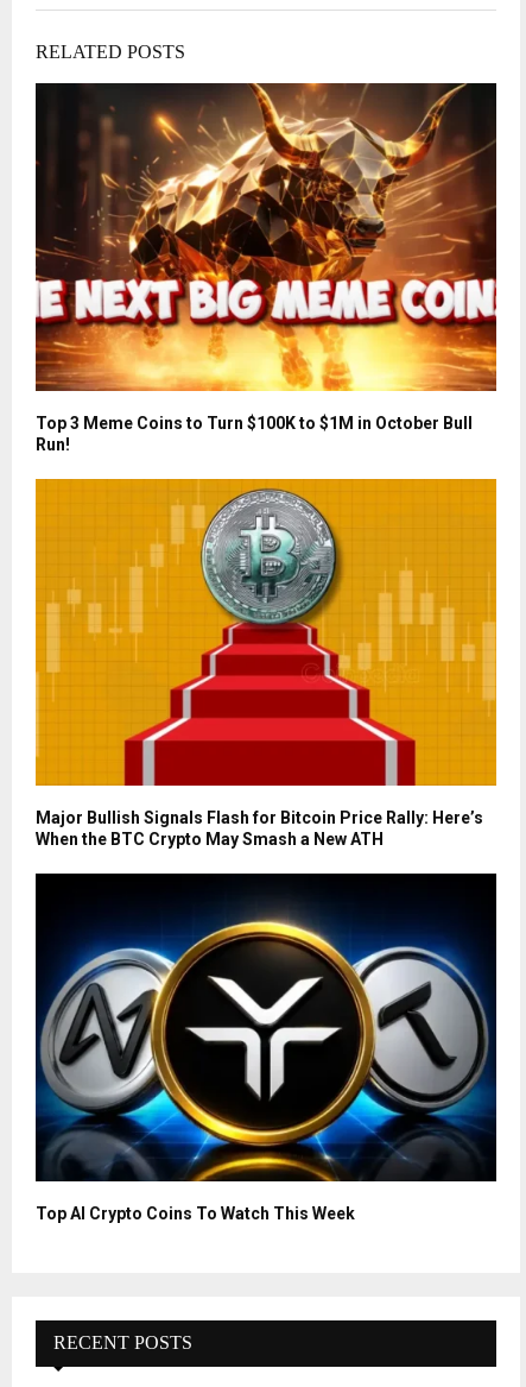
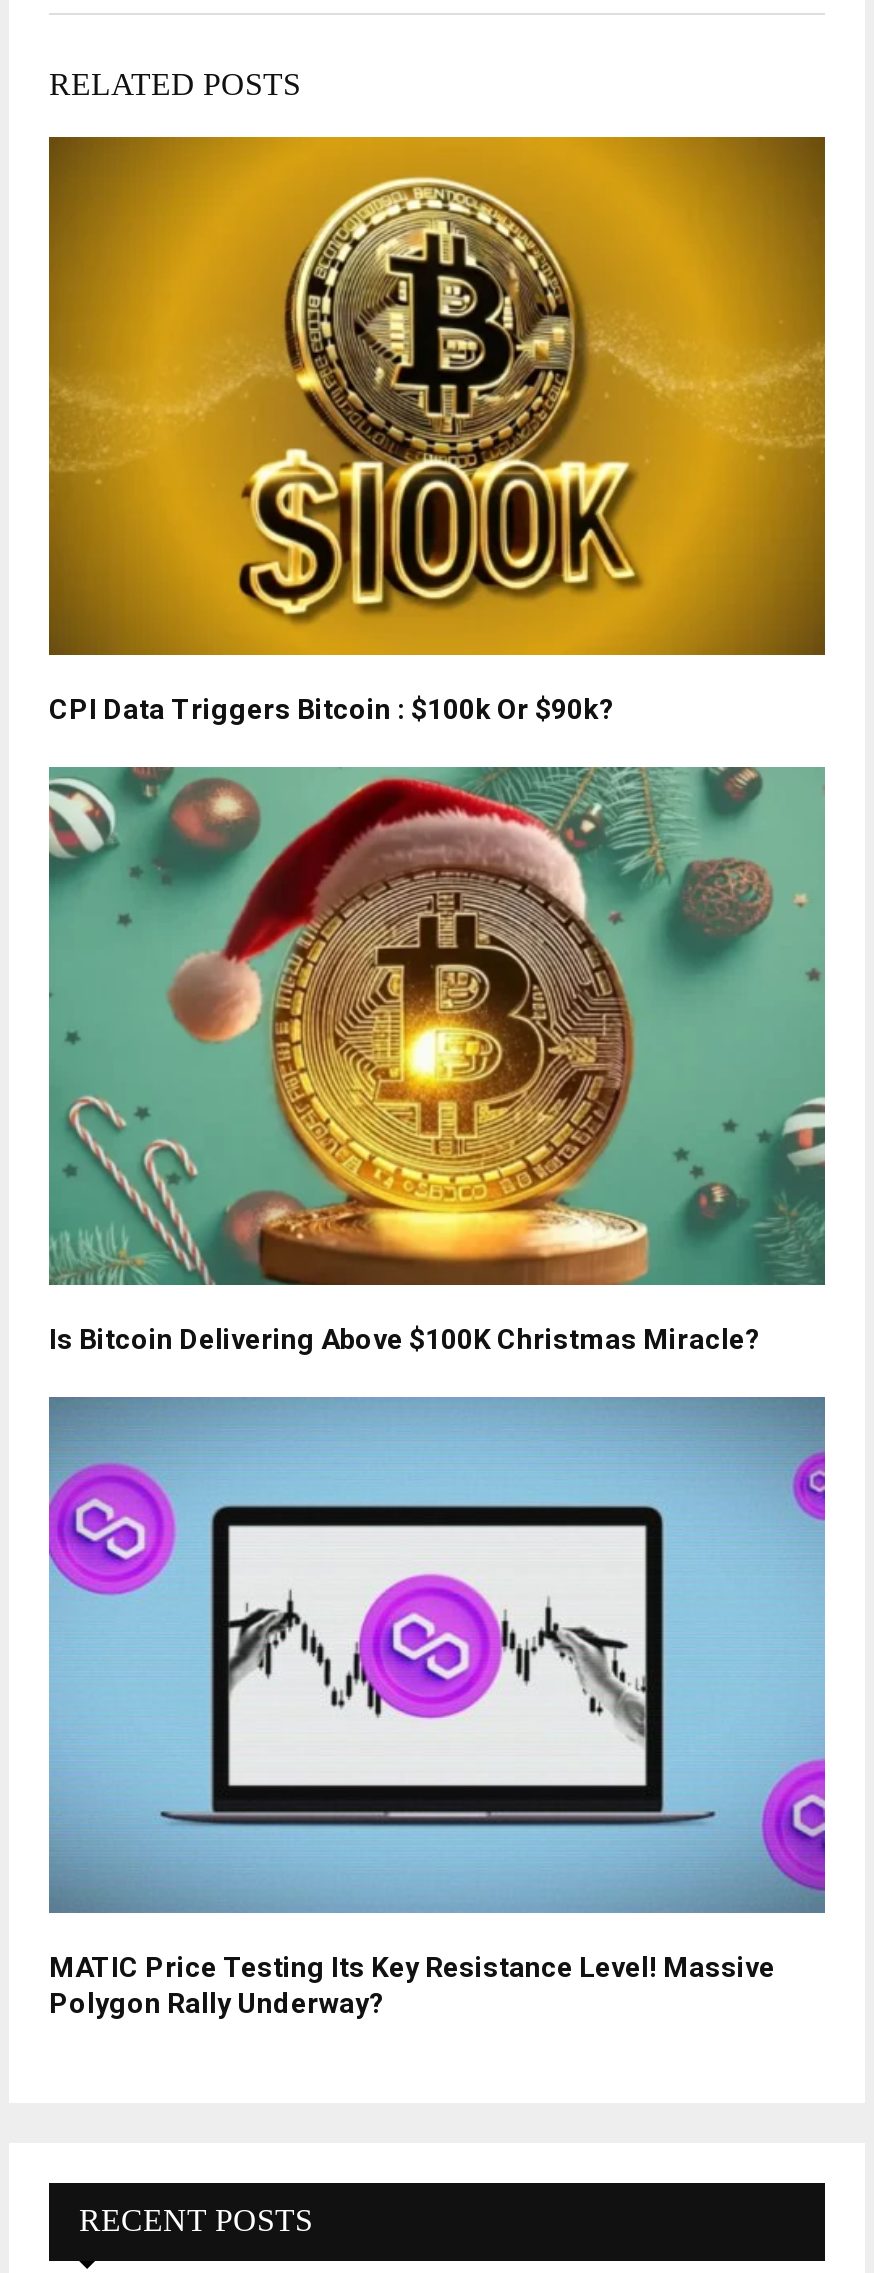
- [image]
- Top 3 Meme Coins to Turn $100K to $1M in October Bull
- Run!
+ [image]
+ CPI Data Triggers Bitcoin : $100k Or $90k?

- [image]
- Major Bullish Signals Flash for Bitcoin Price Rally: Here’s
- When the BTC Crypto May Smash a New ATH
+ [image]
+ Is Bitcoin Delivering Above $100K Christmas Miracle?

- [image]
- Top AI Crypto Coins To Watch This Week
+ [image]
+ MATIC Price Testing Its Key Resistance Level! Massive
+ Polygon Rally Underway?
